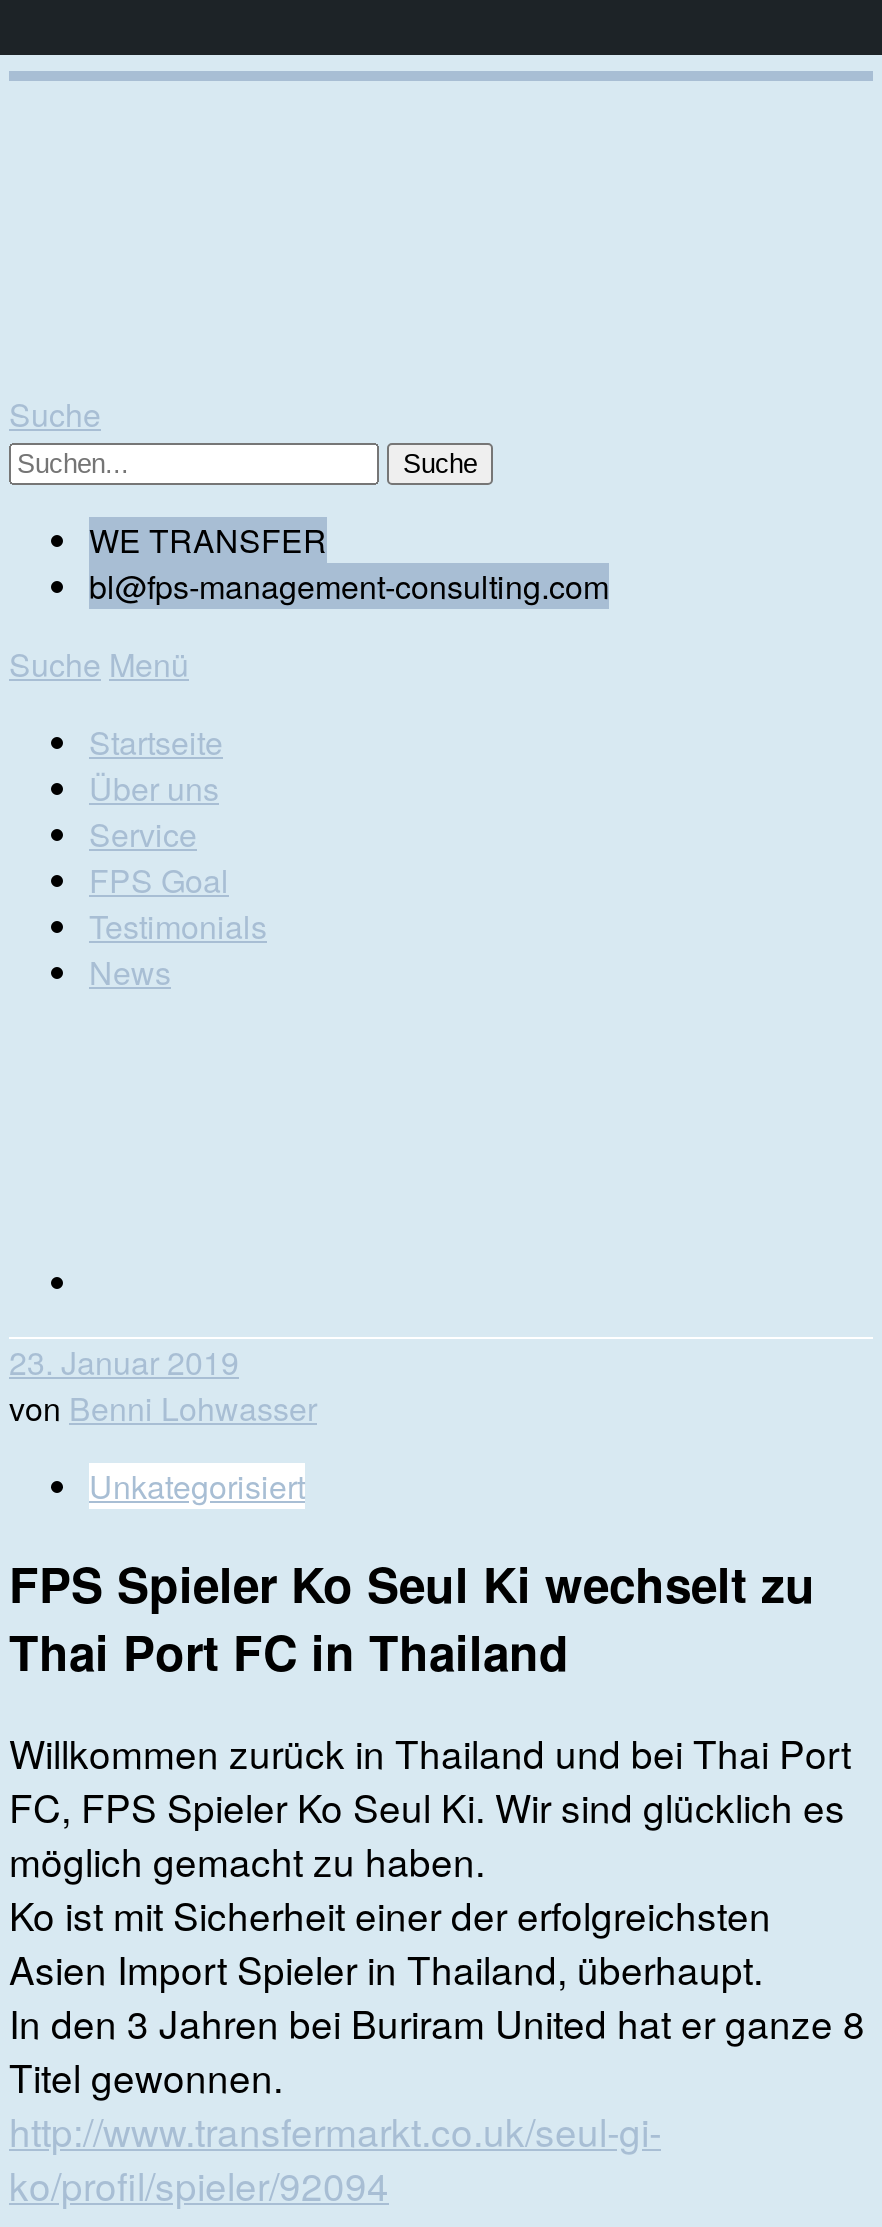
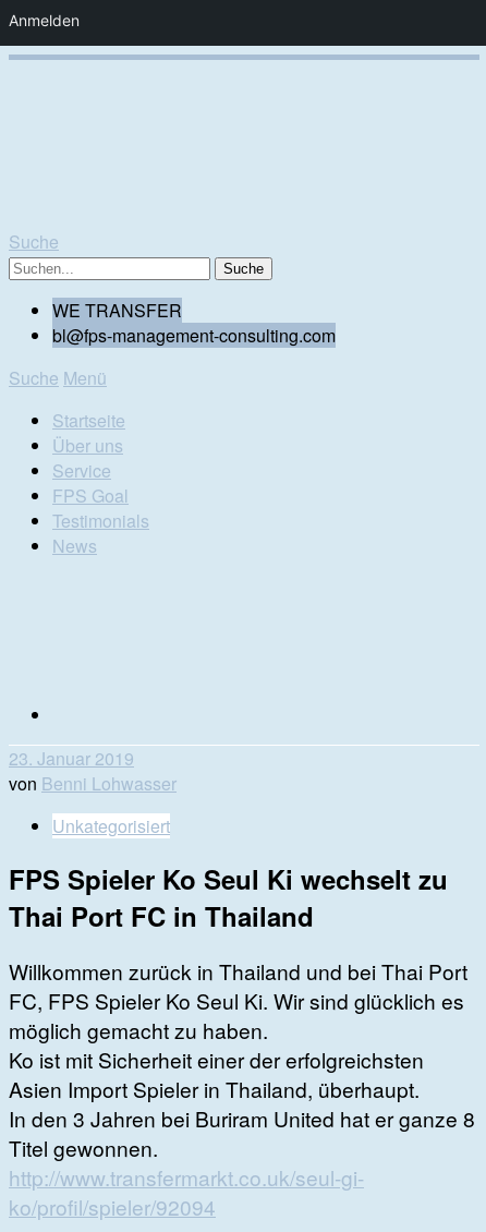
+ Anmelden
